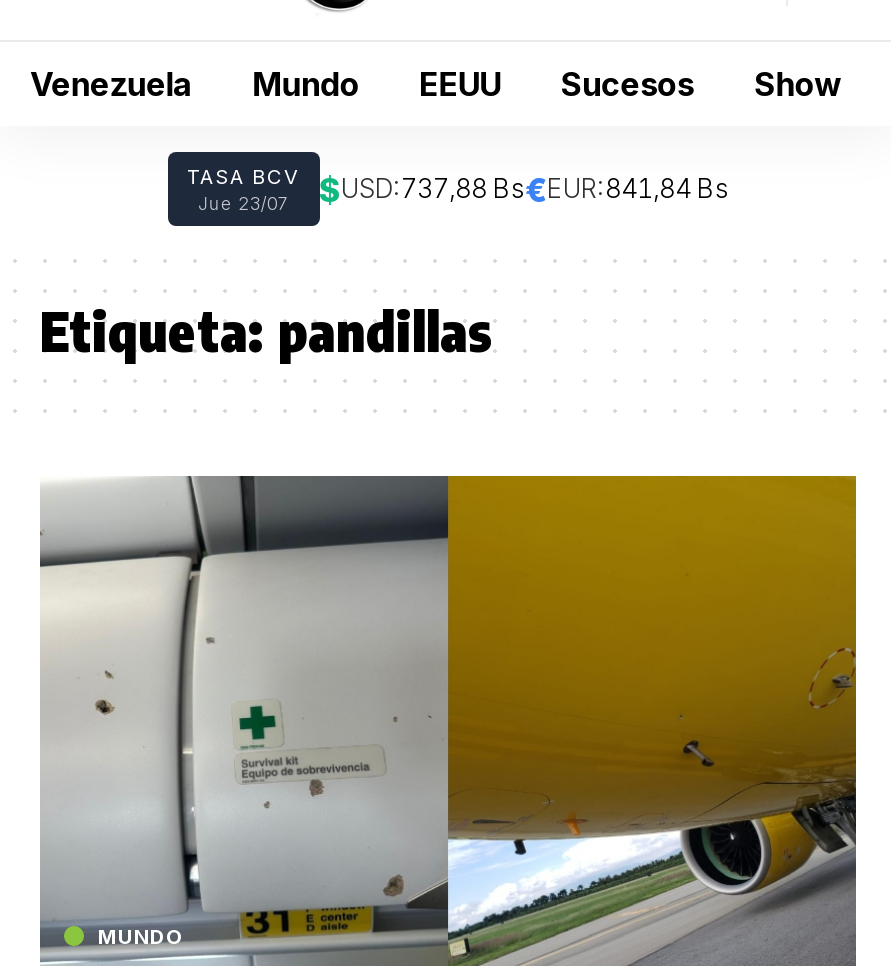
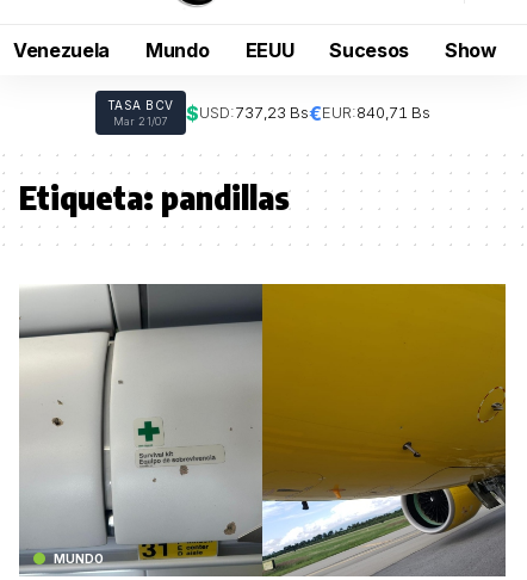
- Jue 23/07
- $USD:737,88 Bs€EUR:841,84 Bs
+ Mar 21/07
+ $USD:737,23 Bs€EUR:840,71 Bs
